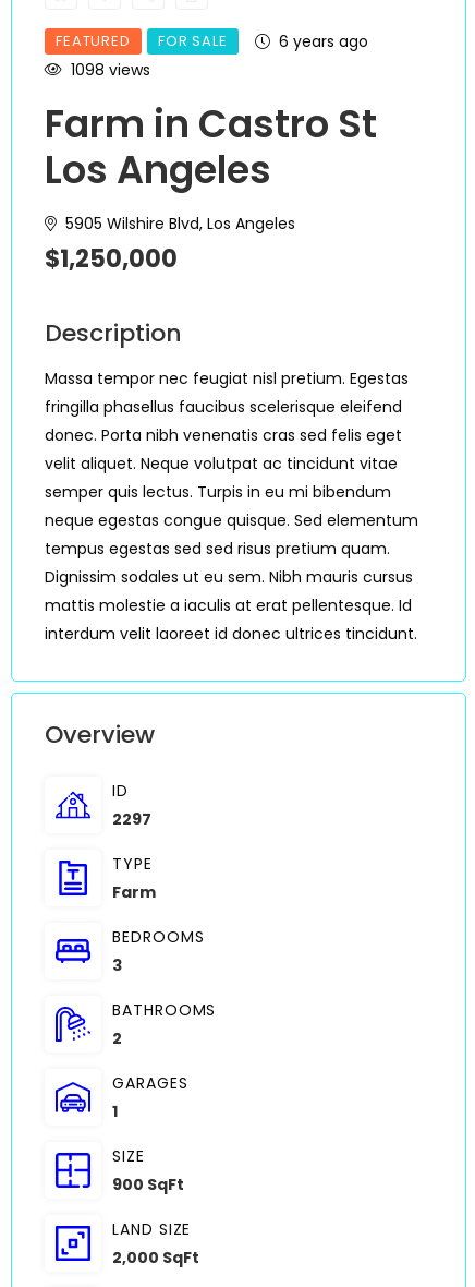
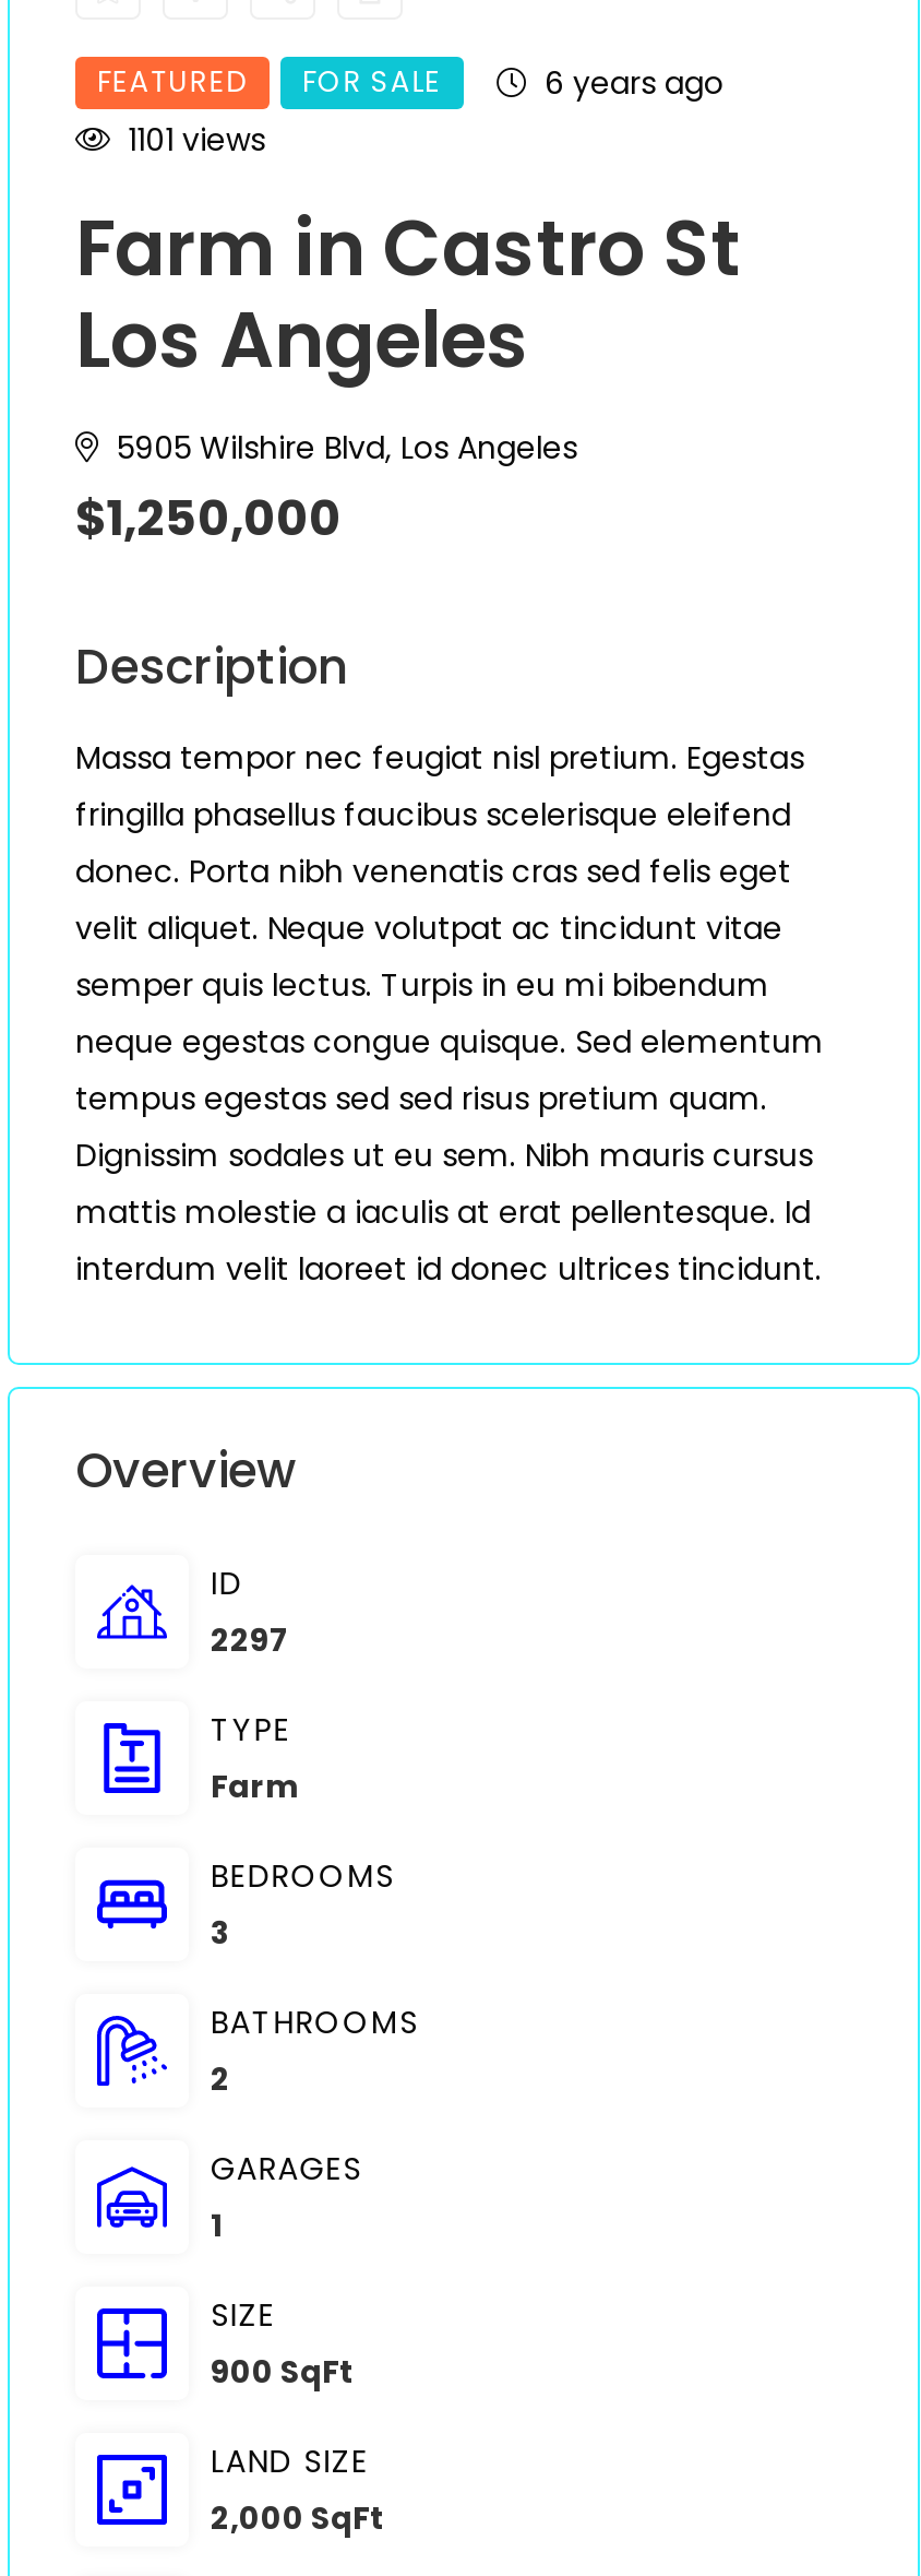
- 1098 views
+ 1101 views
